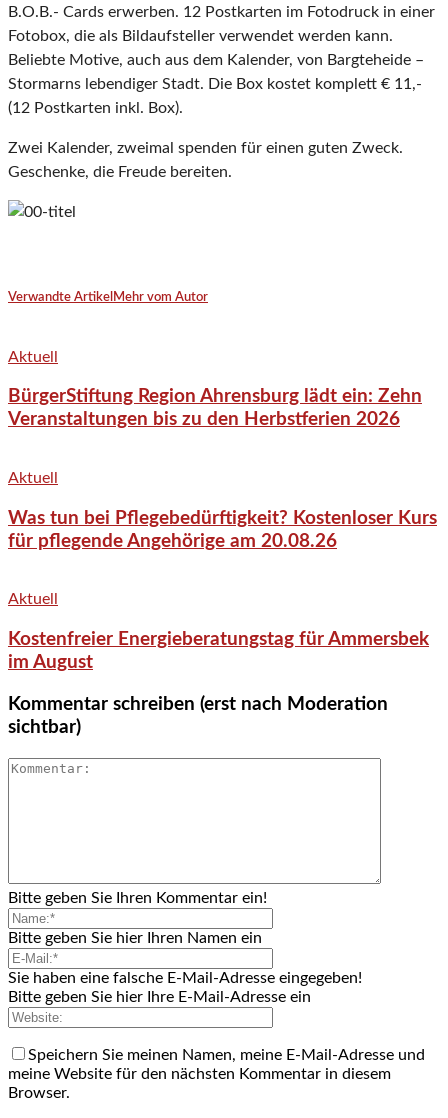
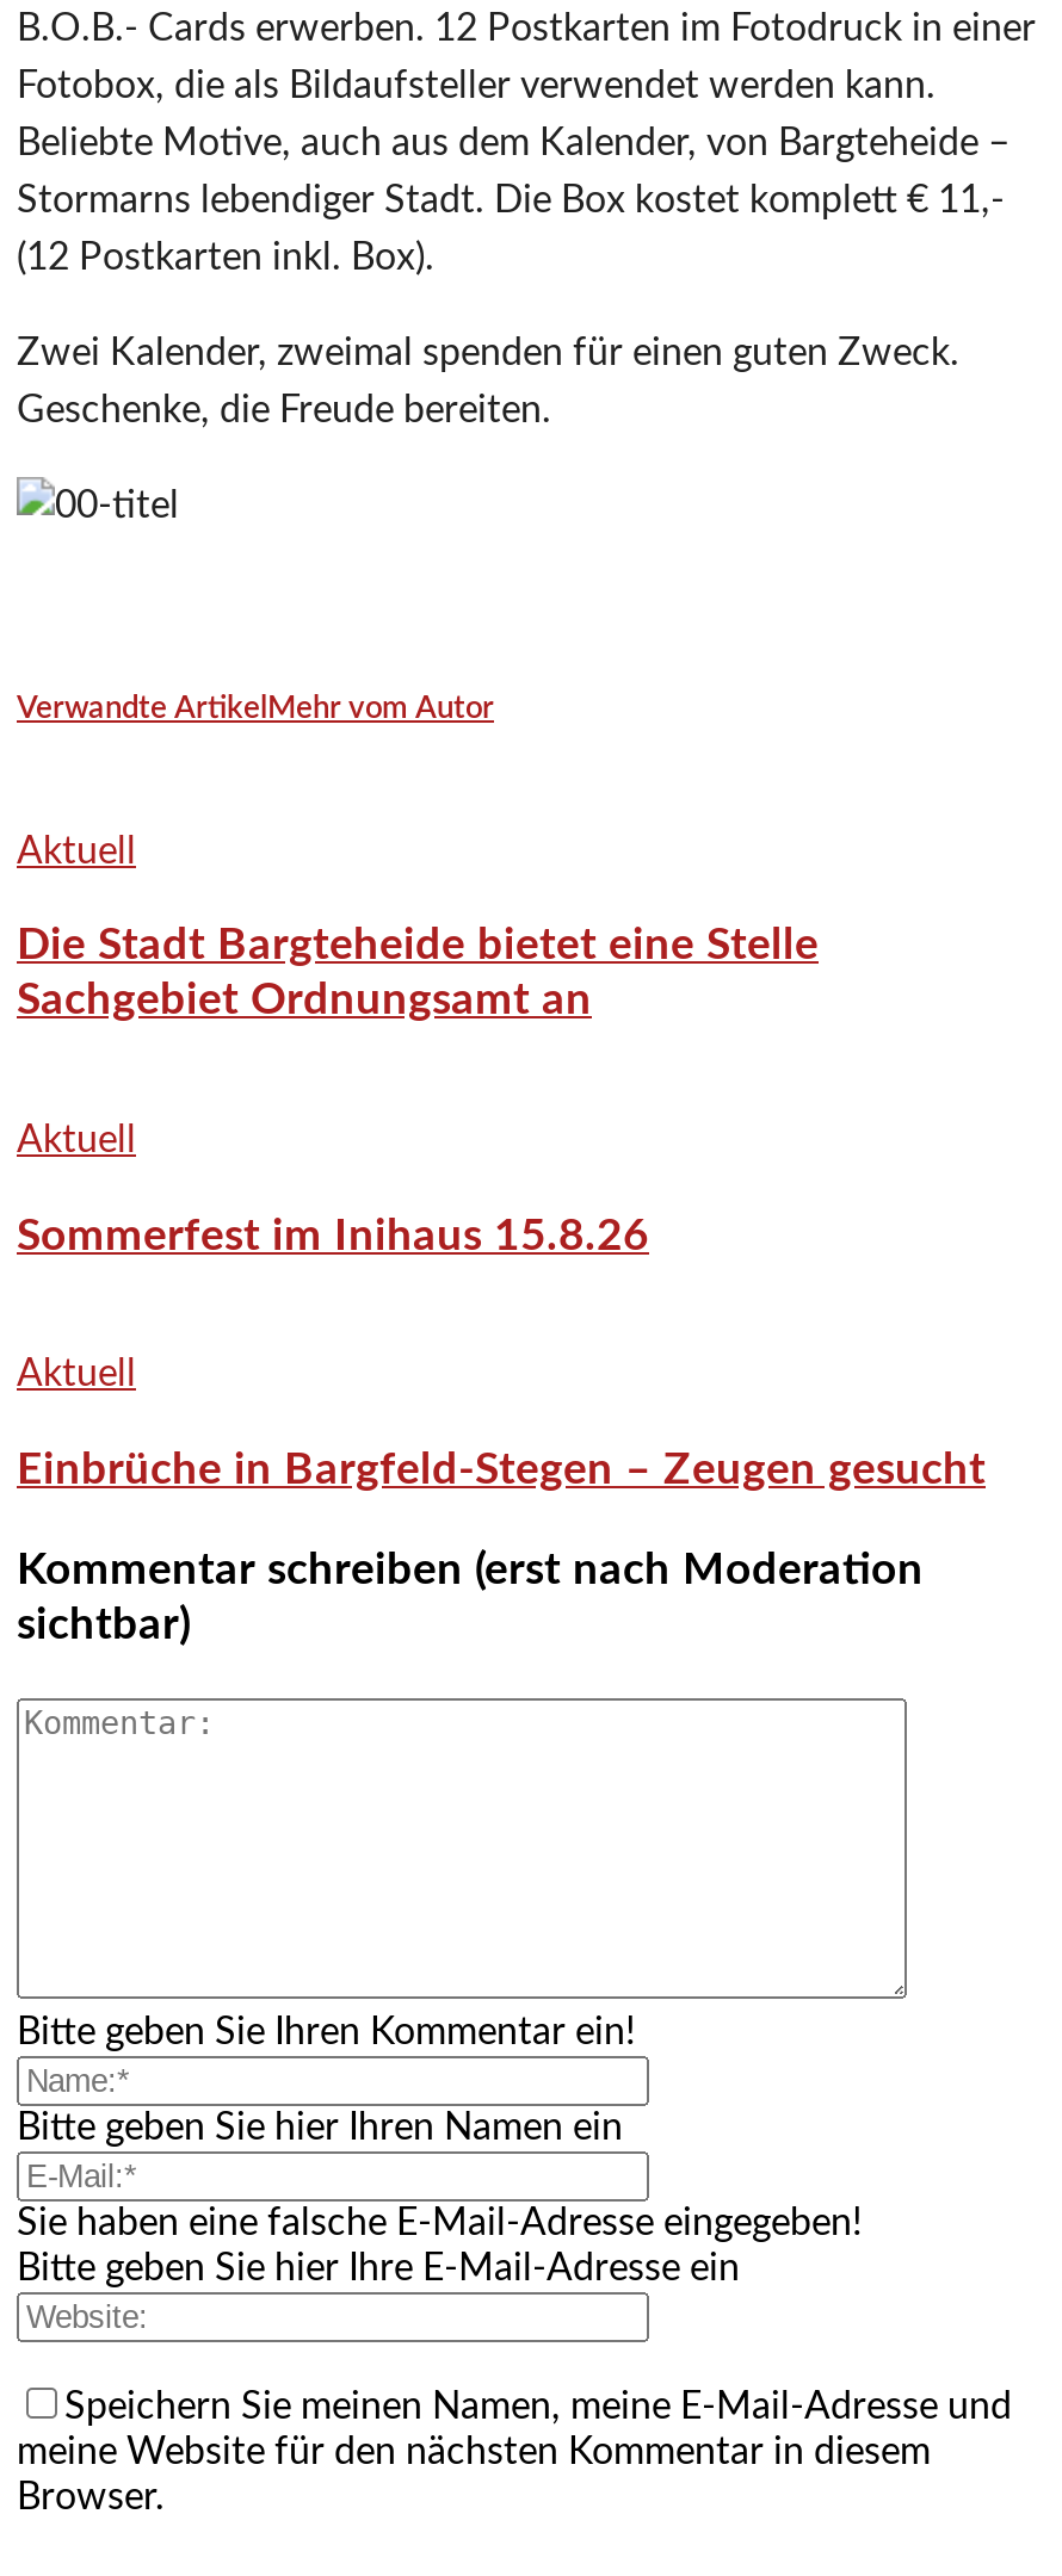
- BürgerStiftung Region Ahrensburg lädt ein: Zehn
- Veranstaltungen bis zu den Herbstferien 2026
+ Die Stadt Bargteheide bietet eine Stelle
+ Sachgebiet Ordnungsamt an

- Was tun bei Pflegebedürftigkeit? Kostenloser Kurs
- für pflegende Angehörige am 20.08.26
+ Sommerfest im Inihaus 15.8.26

- Kostenfreier Energieberatungstag für Ammersbek
- im August
+ Einbrüche in Bargfeld-Stegen – Zeugen gesucht
